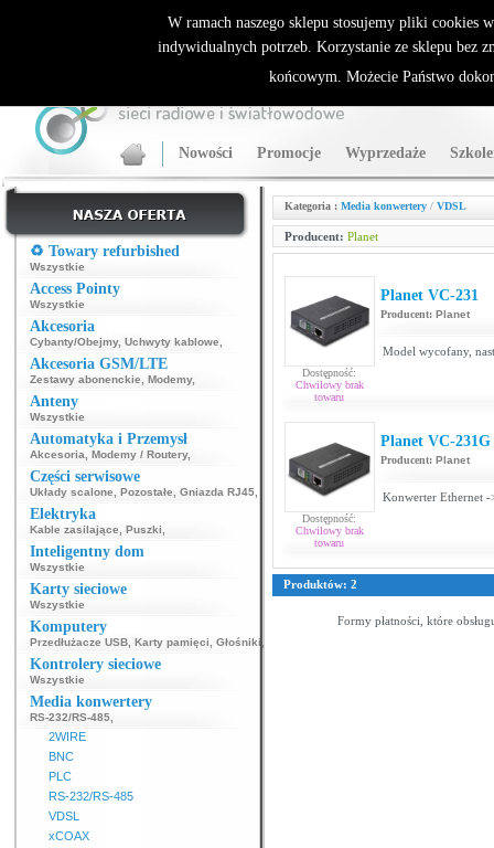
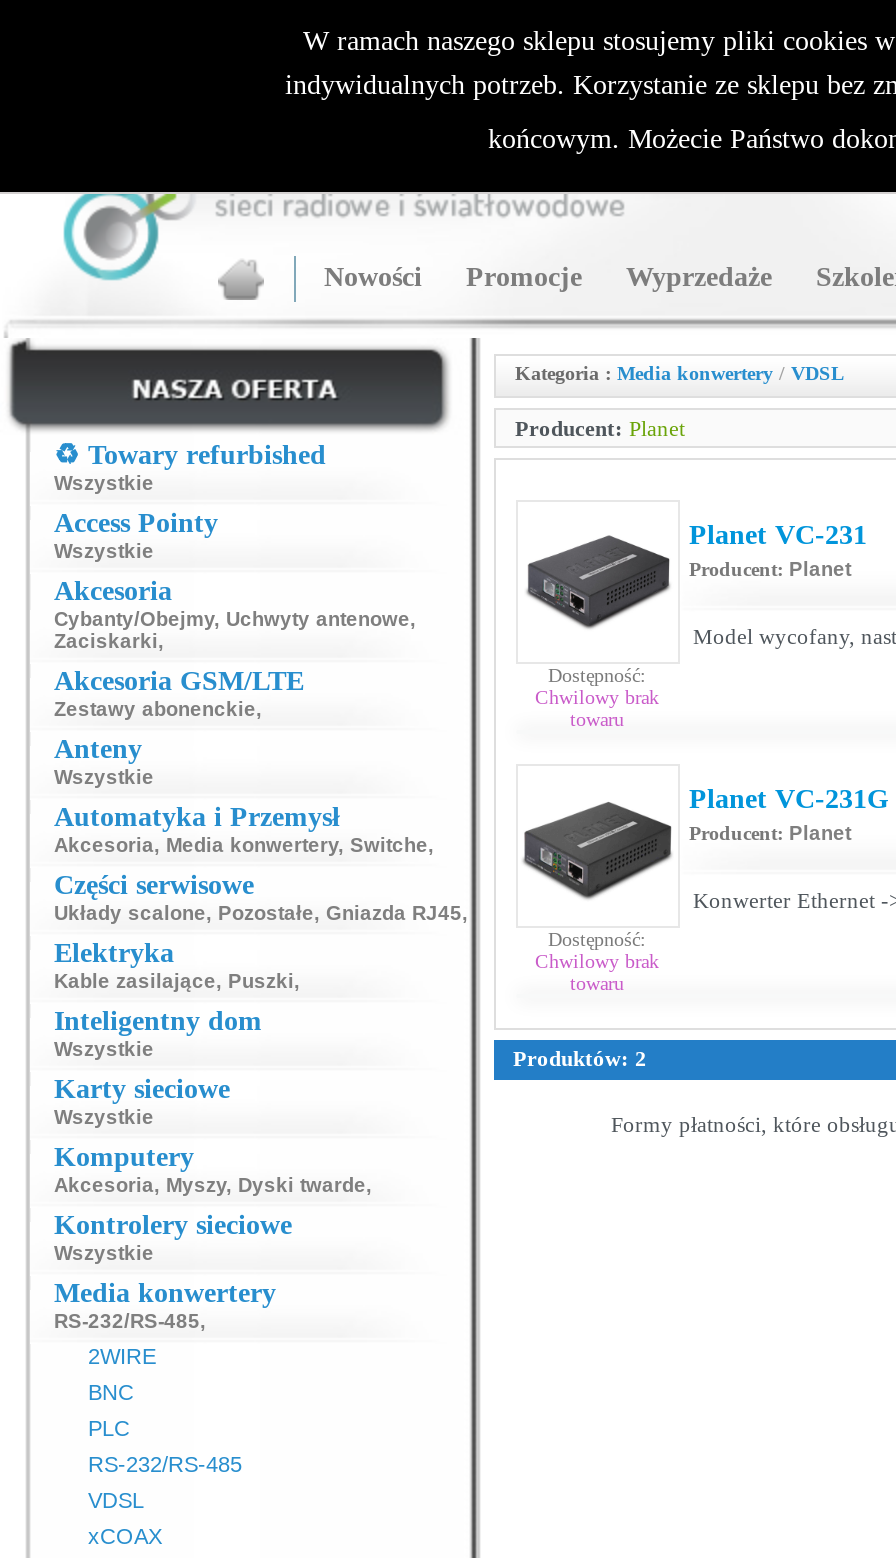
- Cybanty/Obejmy, Uchwyty kablowe,
+ Cybanty/Obejmy, Uchwyty antenowe,
+ Zaciskarki,

- Zestawy abonenckie, Modemy,
+ Zestawy abonenckie,

- Akcesoria, Modemy / Routery,
+ Akcesoria, Media konwertery, Switche,

- Przedłużacze USB, Karty pamięci, Głośniki,
+ Akcesoria, Myszy, Dyski twarde,
